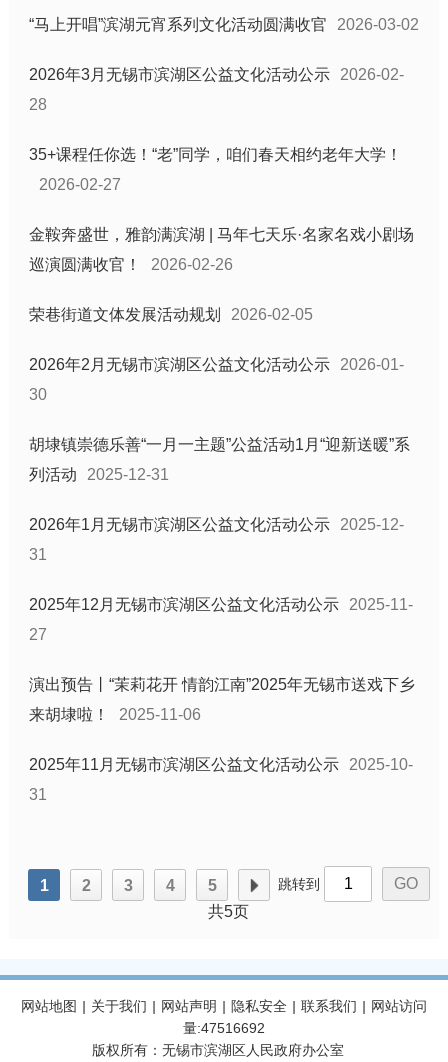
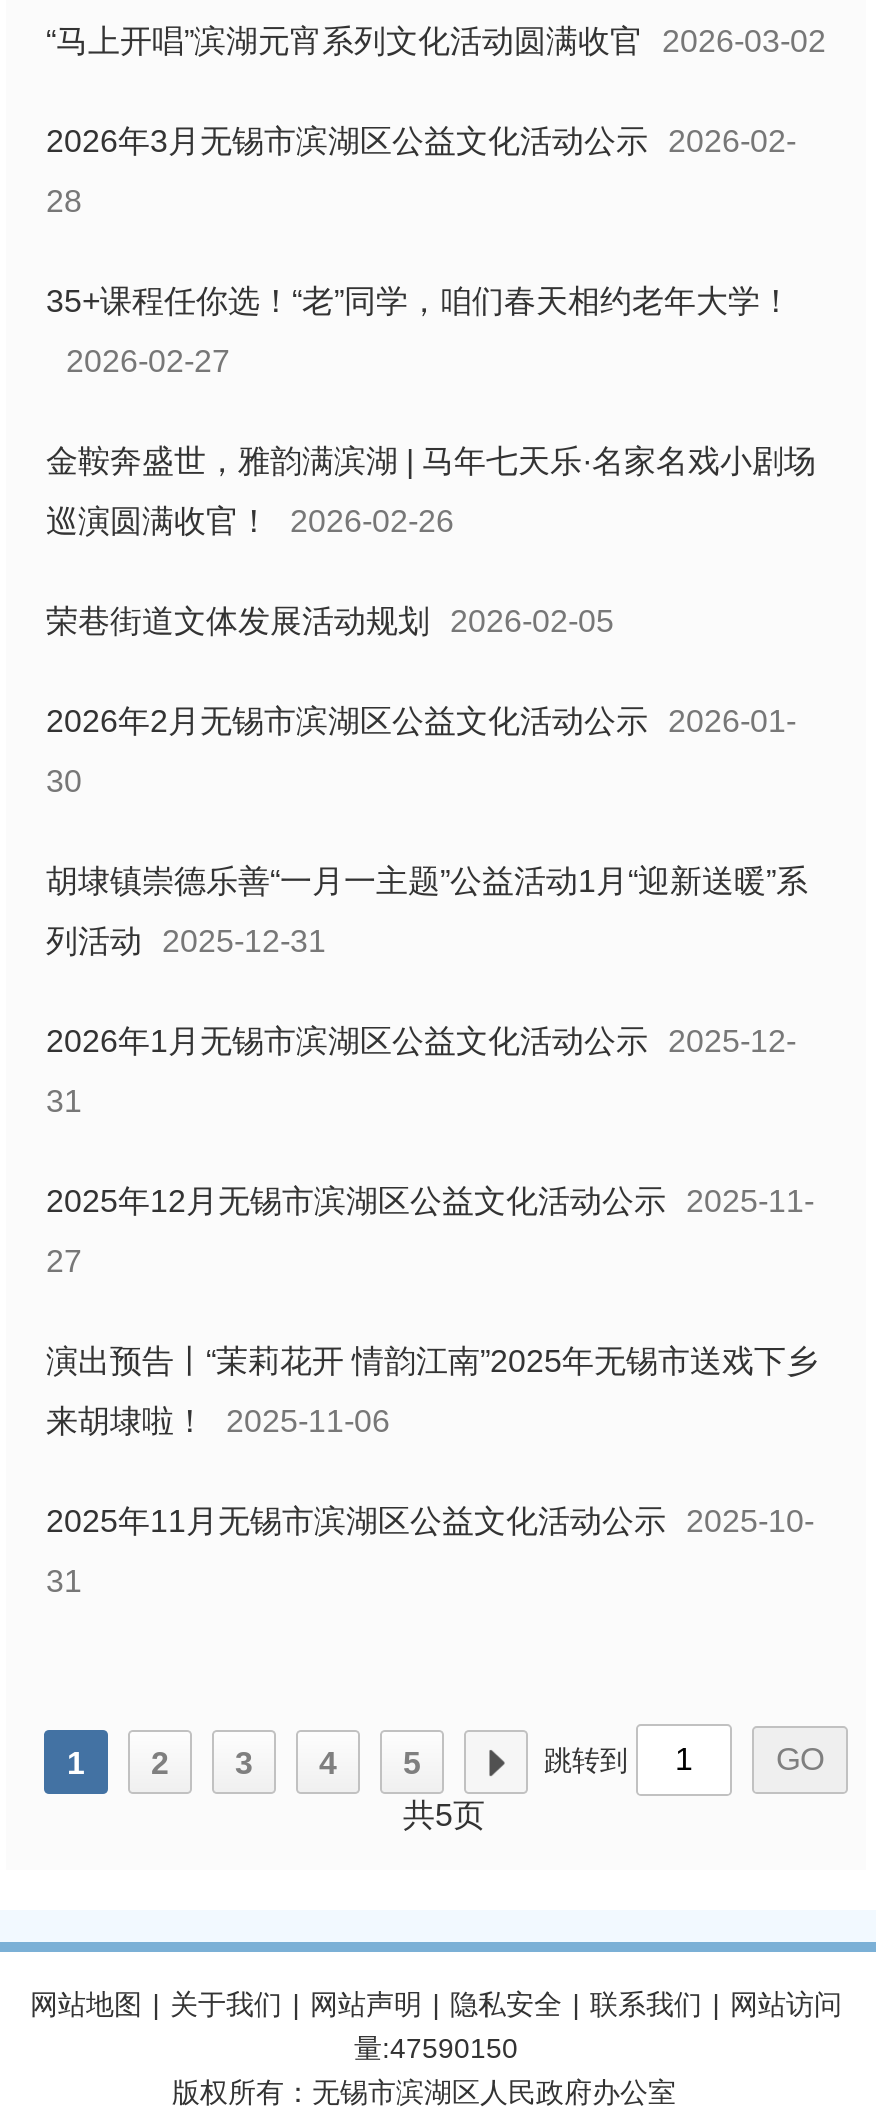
- 量:47516692
+ 量:47590150
